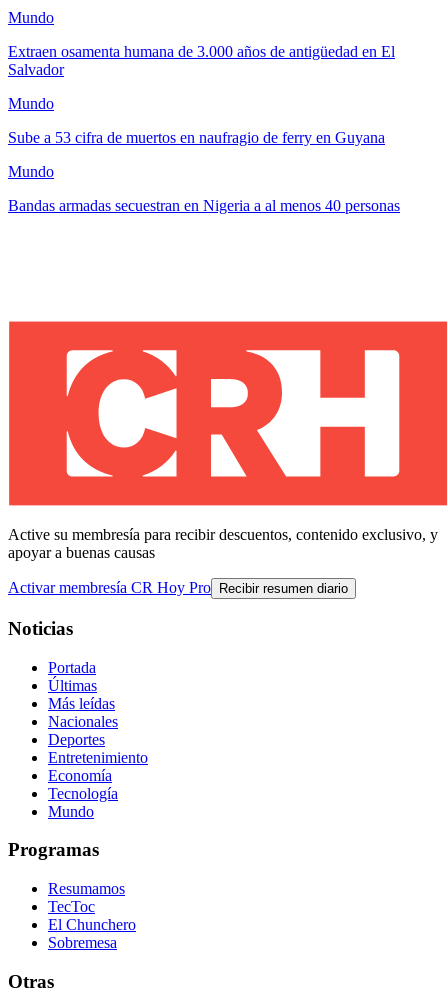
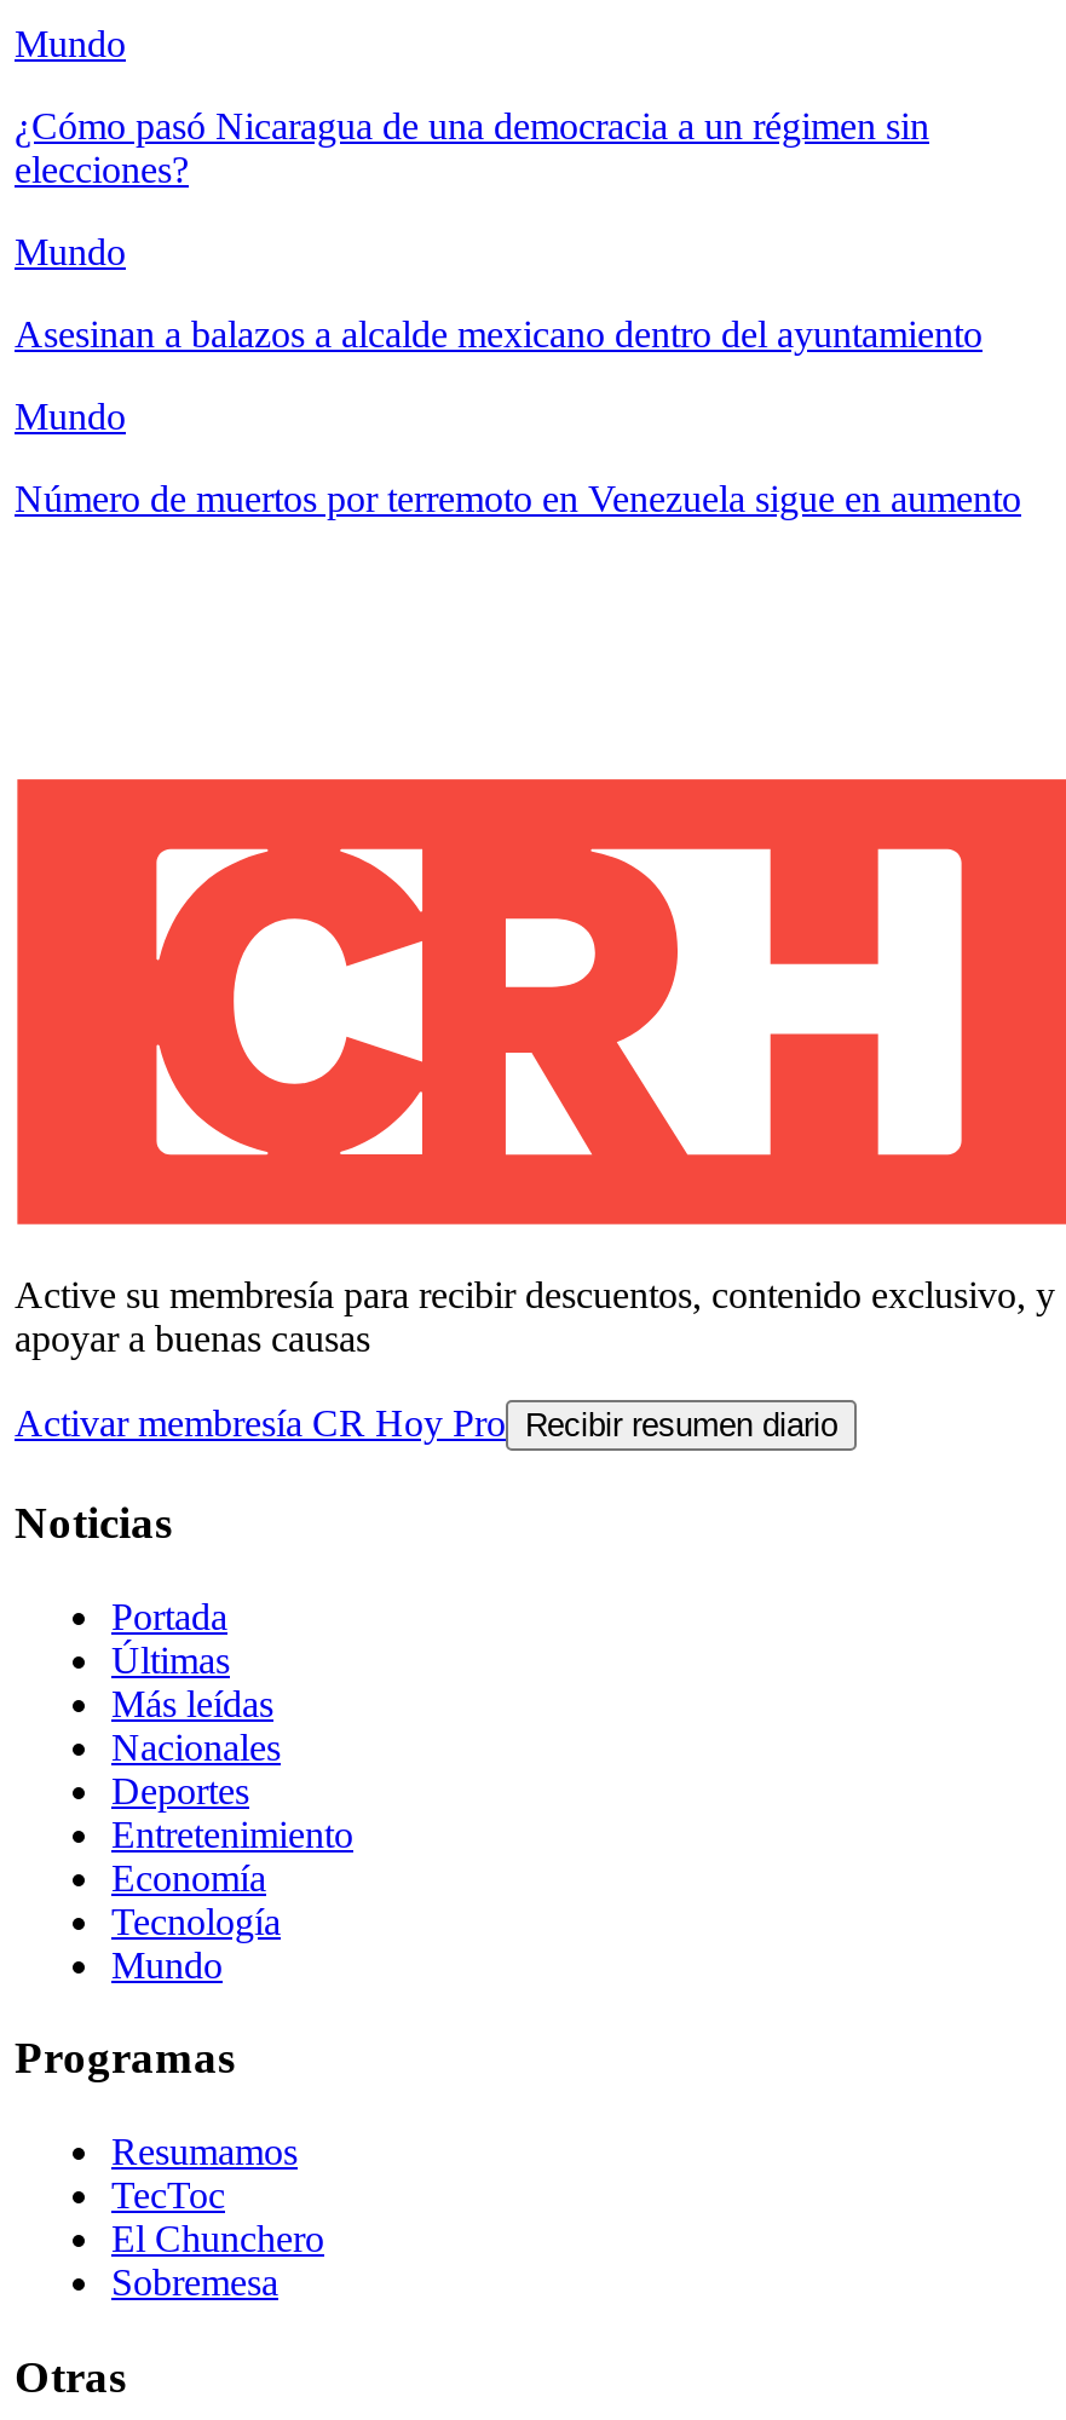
- Extraen osamenta humana de 3.000 años de antigüedad en El
- Salvador
+ ¿Cómo pasó Nicaragua de una democracia a un régimen sin
+ elecciones?

- Sube a 53 cifra de muertos en naufragio de ferry en Guyana
+ Asesinan a balazos a alcalde mexicano dentro del ayuntamiento

- Bandas armadas secuestran en Nigeria a al menos 40 personas
+ Número de muertos por terremoto en Venezuela sigue en aumento
